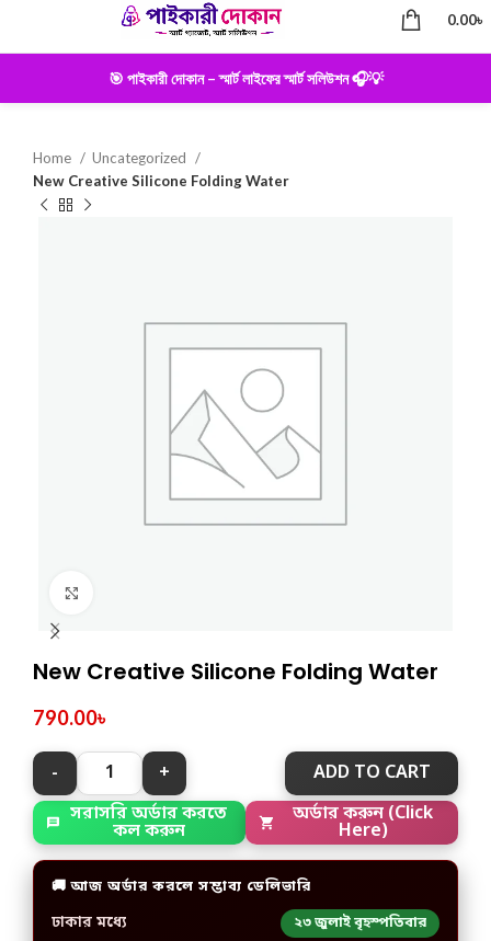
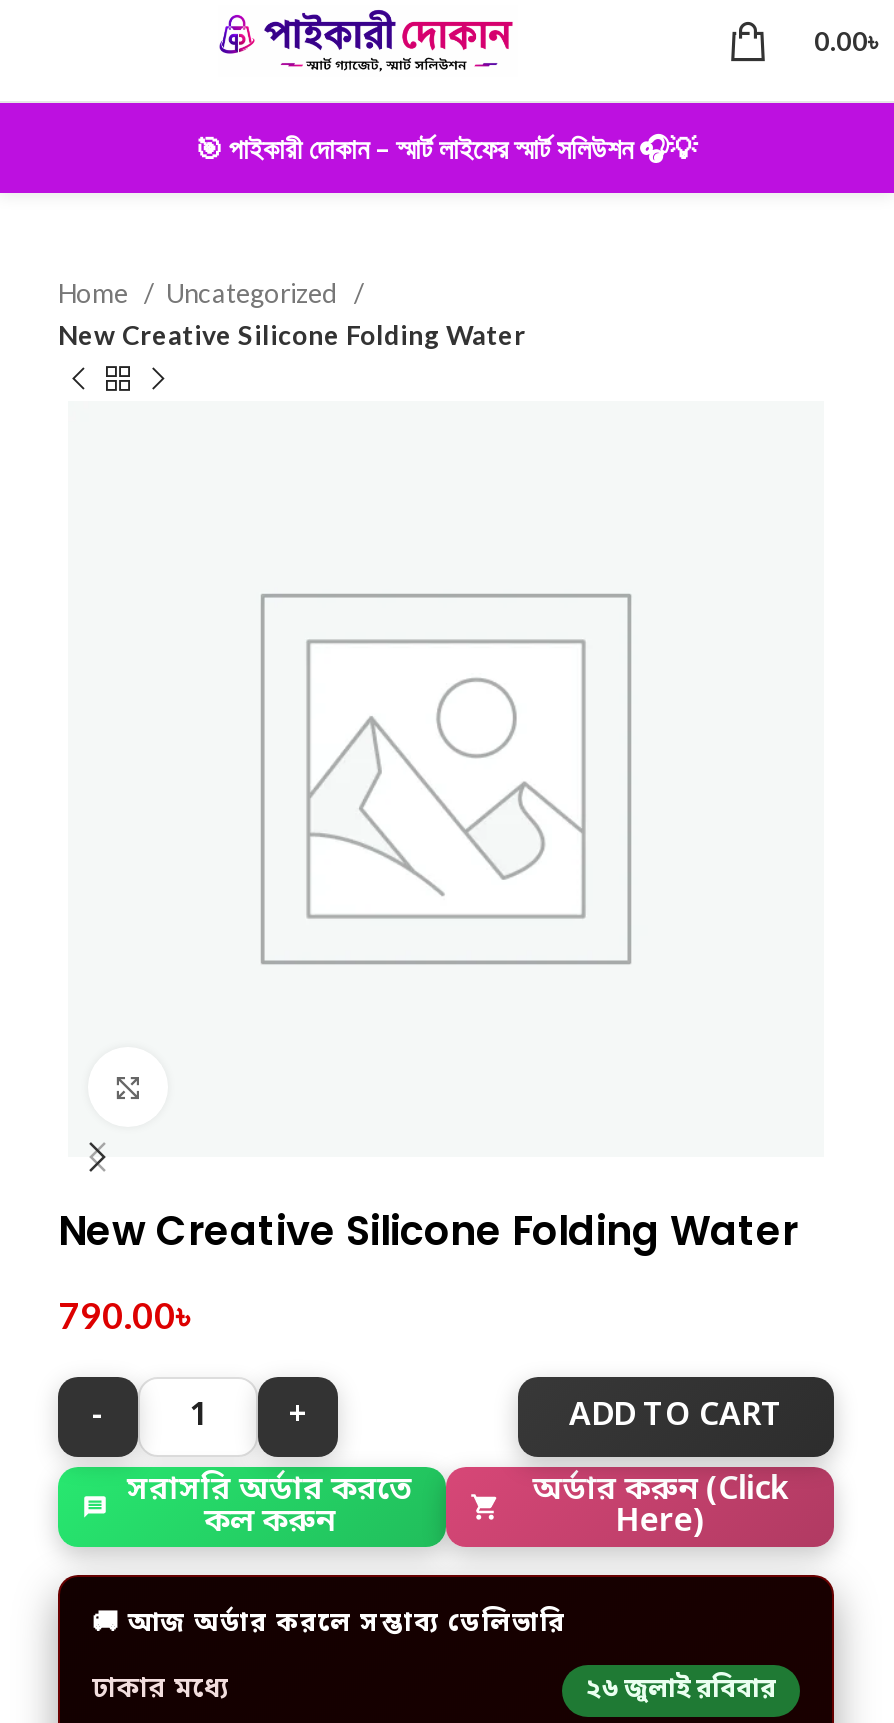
- ২৩ জুলাই বৃহস্পতিবার
+ ২৬ জুলাই রবিবার
